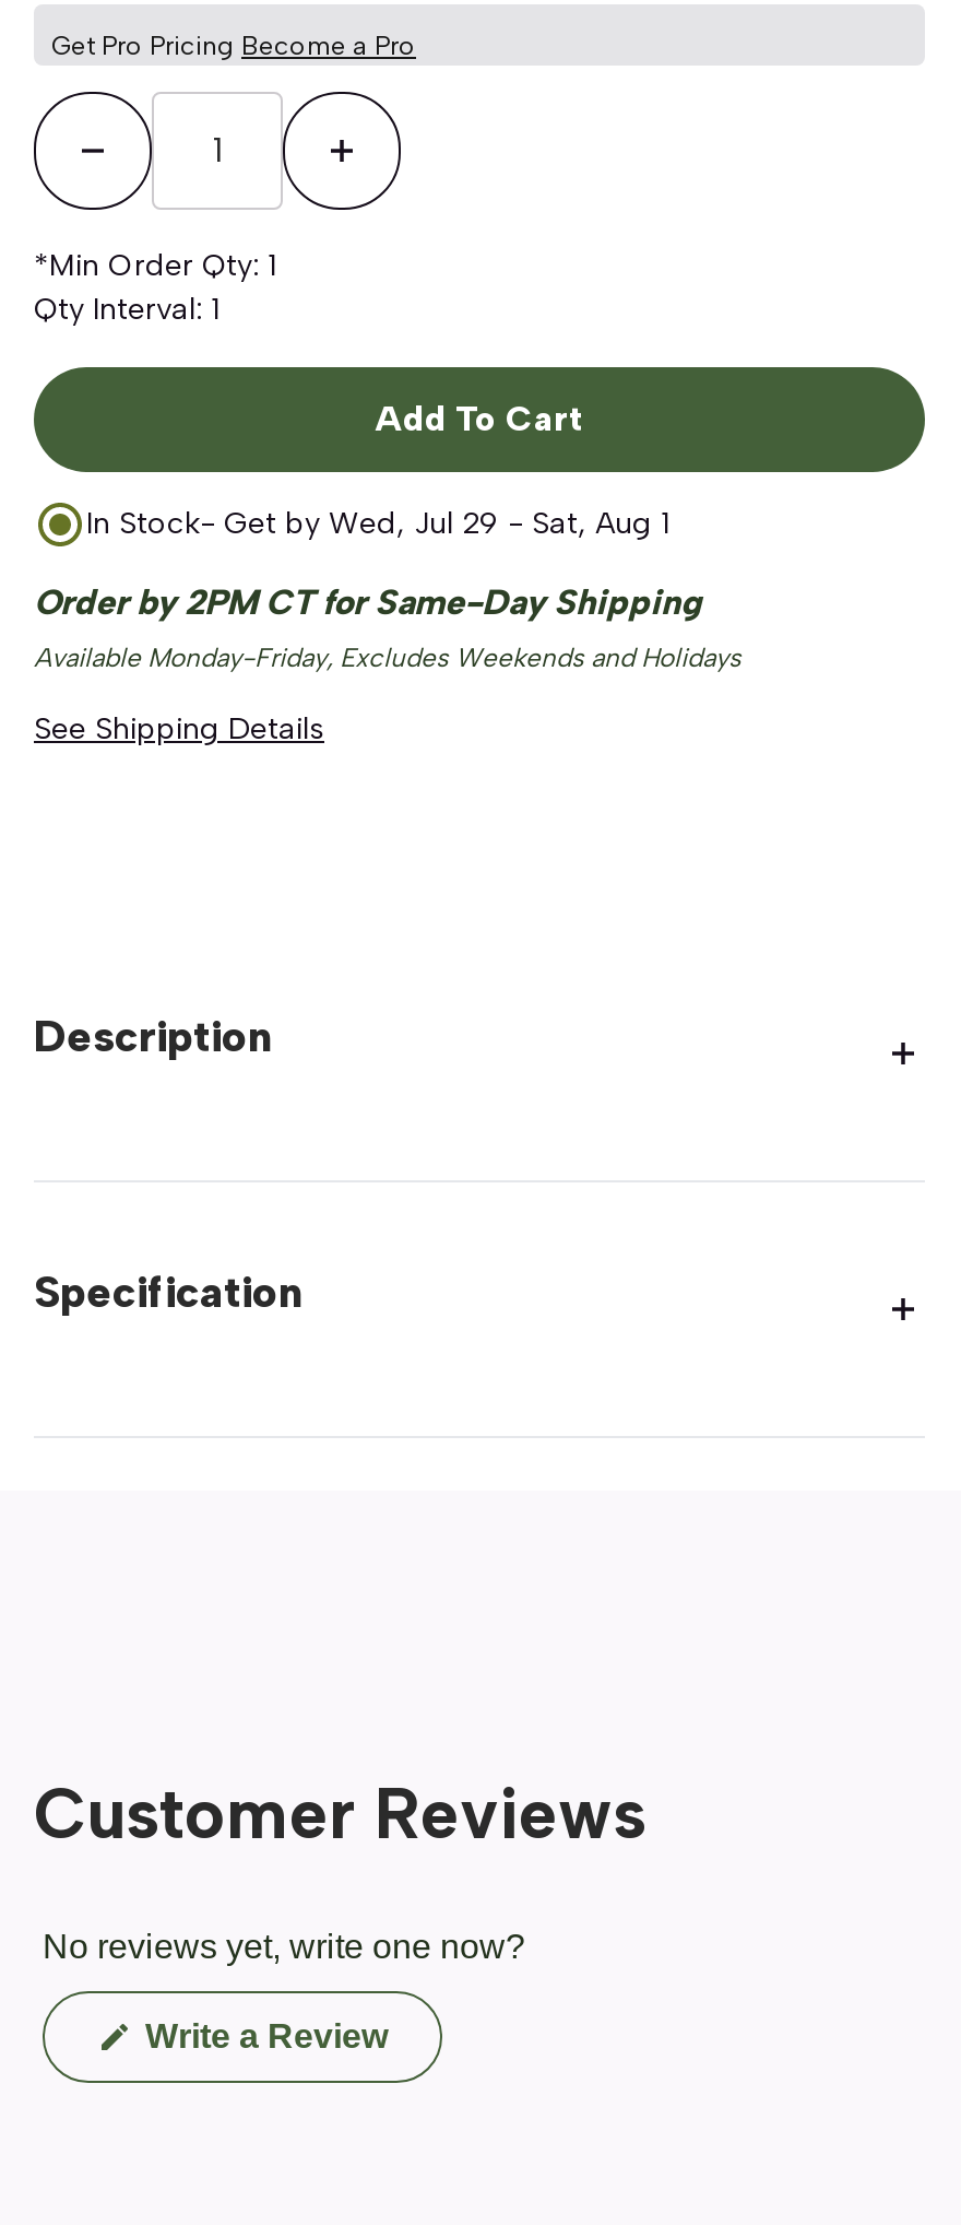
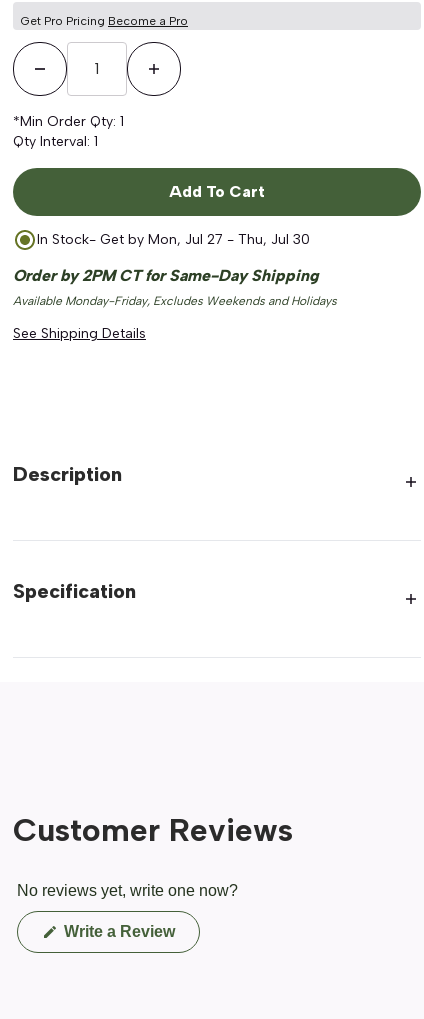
- In Stock- Get by Wed, Jul 29 - Sat, Aug 1
+ In Stock- Get by Mon, Jul 27 - Thu, Jul 30
